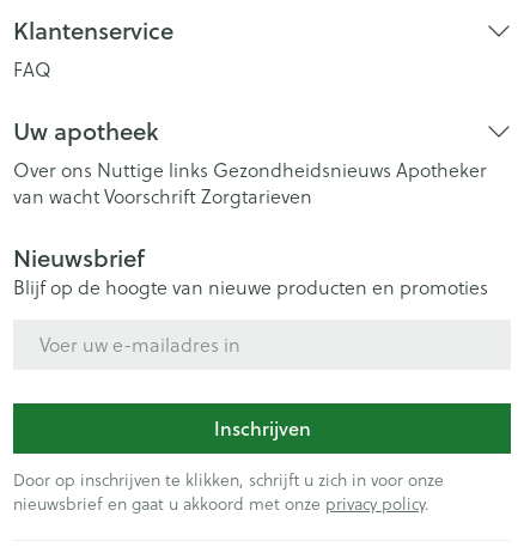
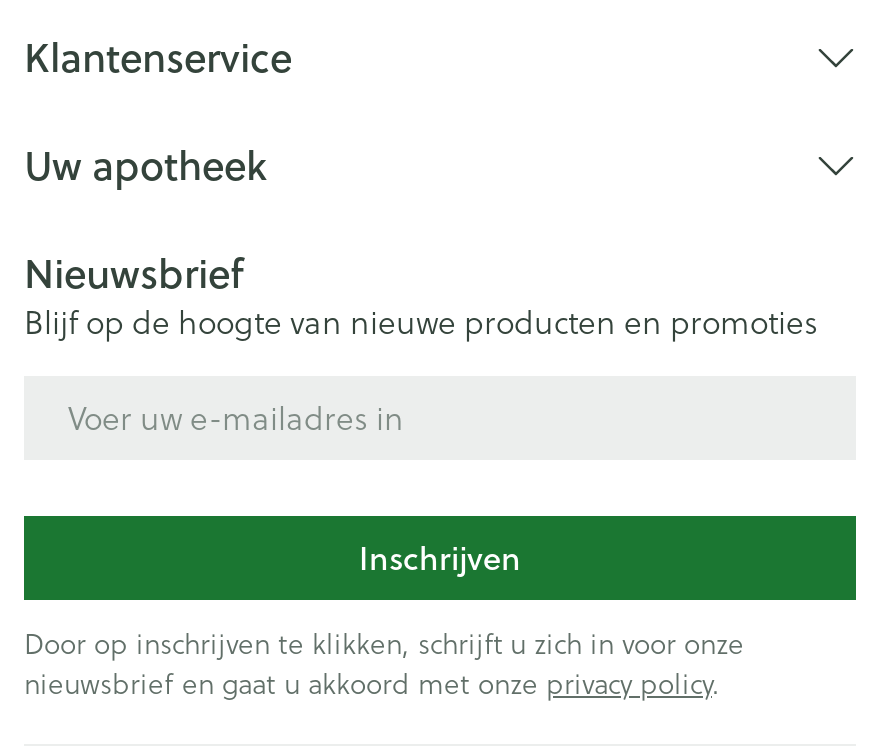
- FAQ

- Over ons Nuttige links Gezondheidsnieuws Apotheker
- van wacht Voorschrift Zorgtarieven
